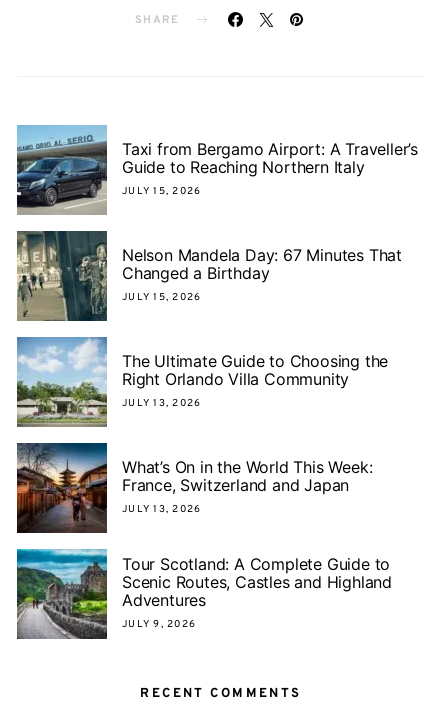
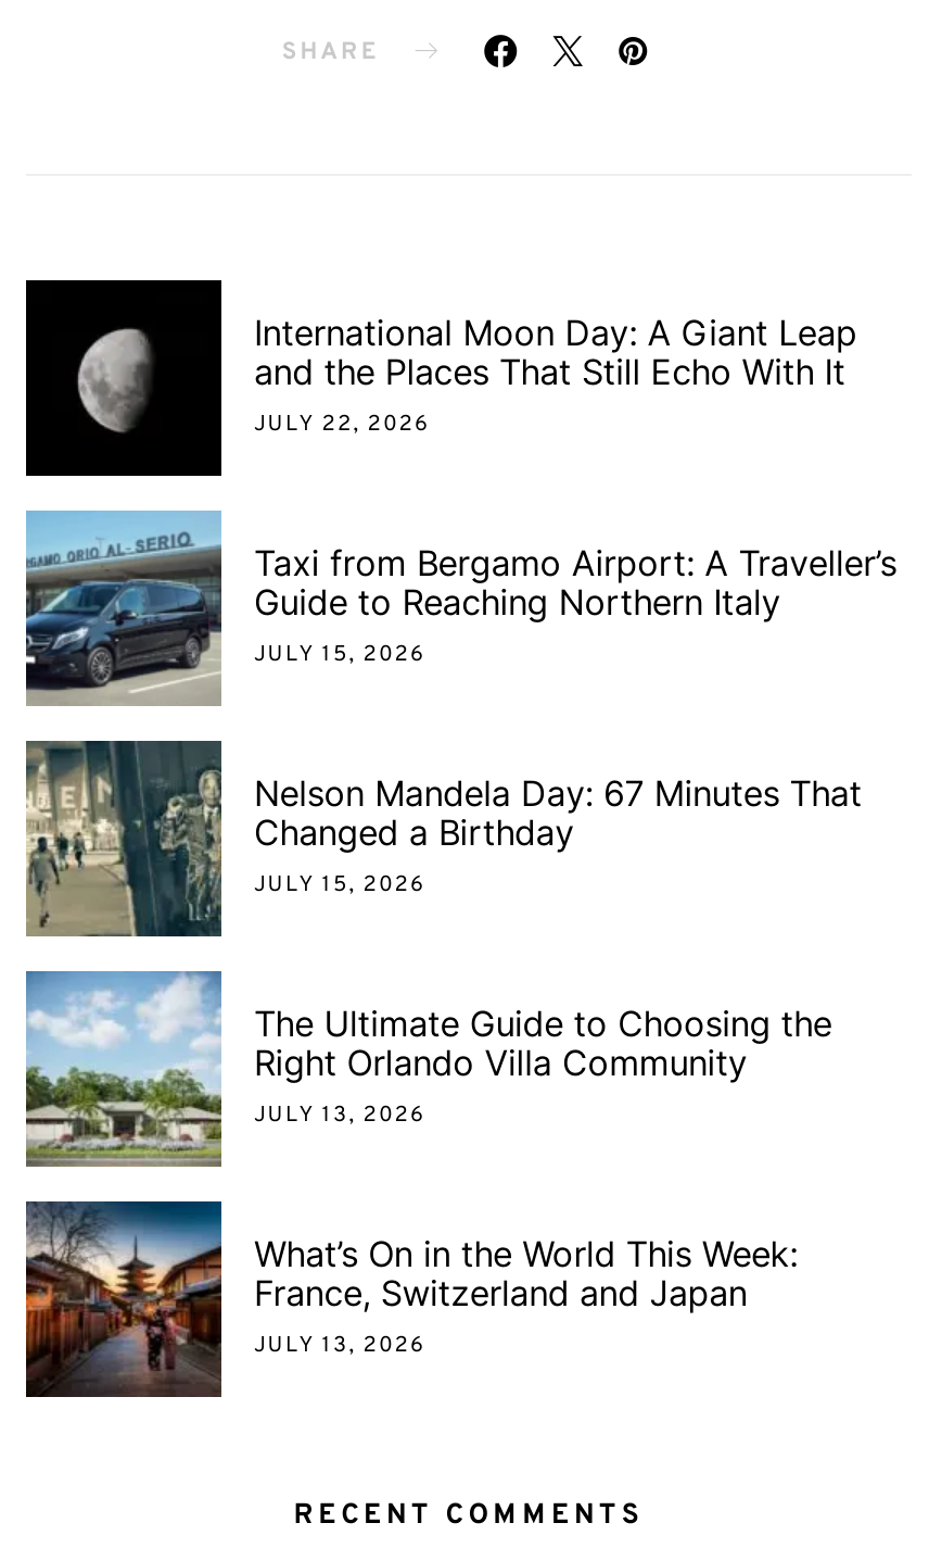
+ [image]
+ International Moon Day: A Giant Leap
+ and the Places That Still Echo With It
+ JULY 22, 2026

moved down: [image] | Taxi from Bergamo Airport: A Traveller’s | Guide to Reaching Northern Italy | ... | France, Switzerland and Japan | JULY 13, 2026

- [image]
- Tour Scotland: A Complete Guide to
- Scenic Routes, Castles and Highland
- Adventures
- JULY 9, 2026
